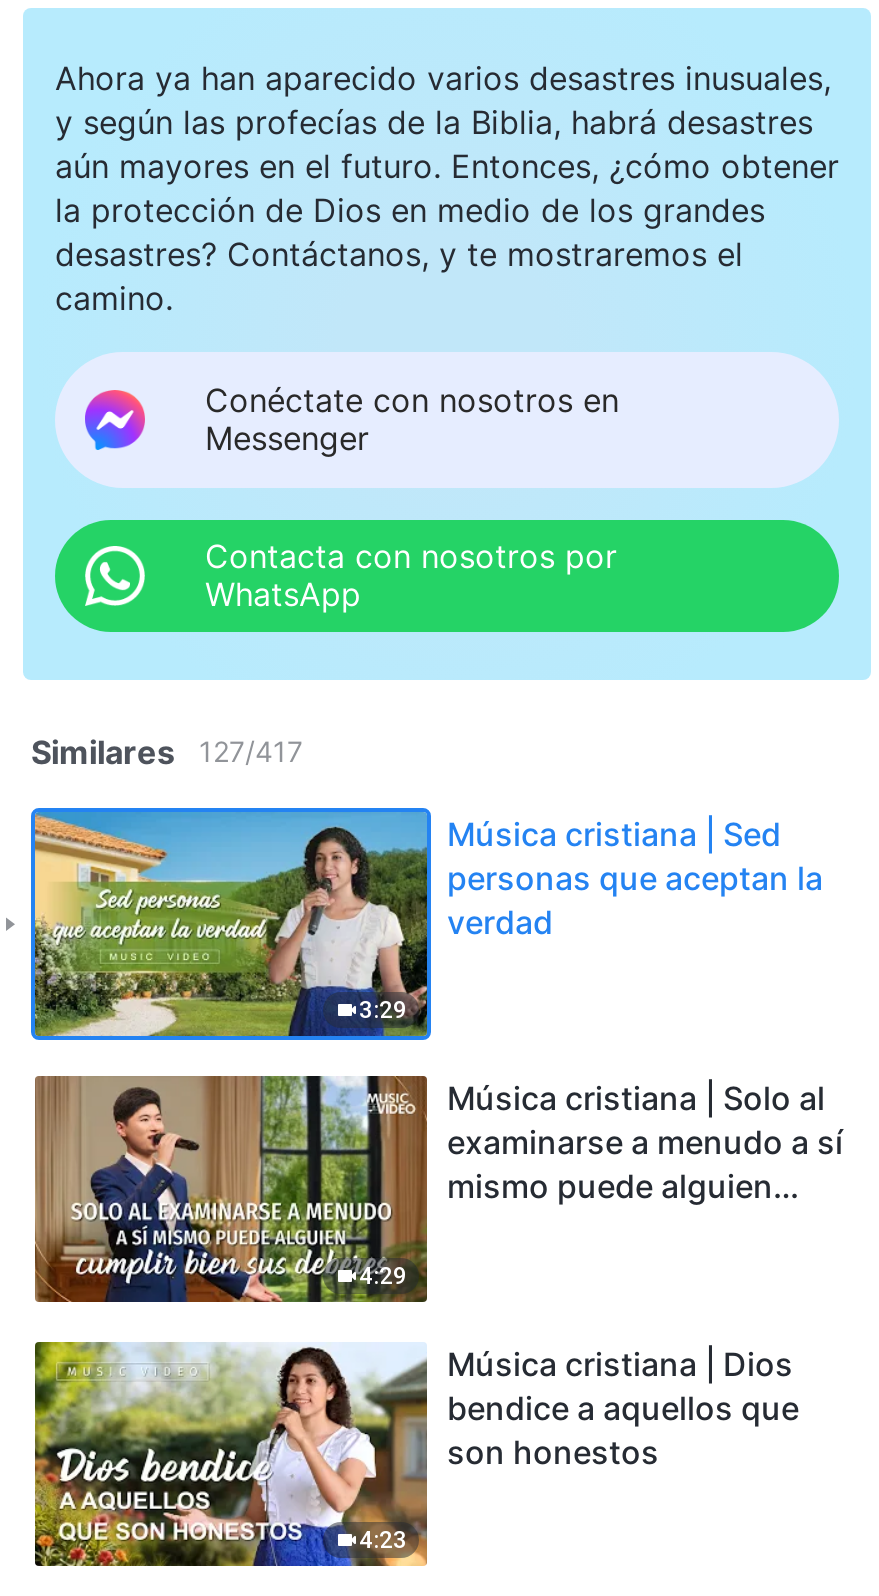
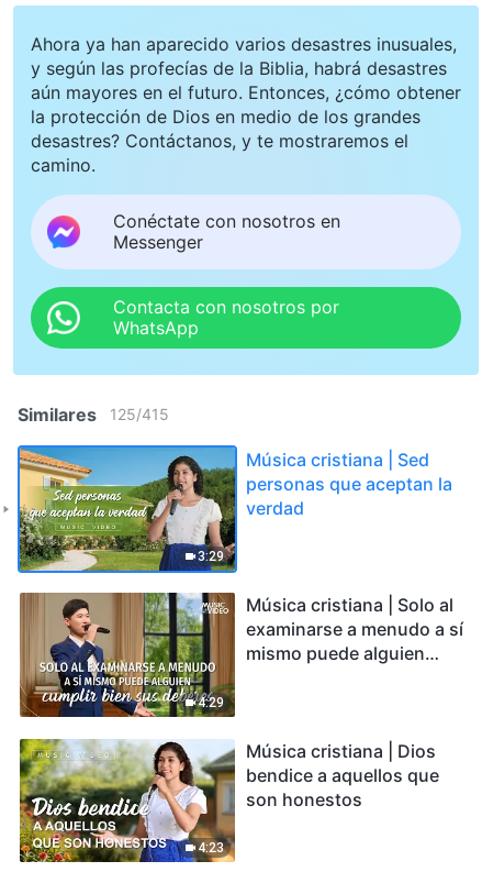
- Similares 127/417
+ Similares 125/415
